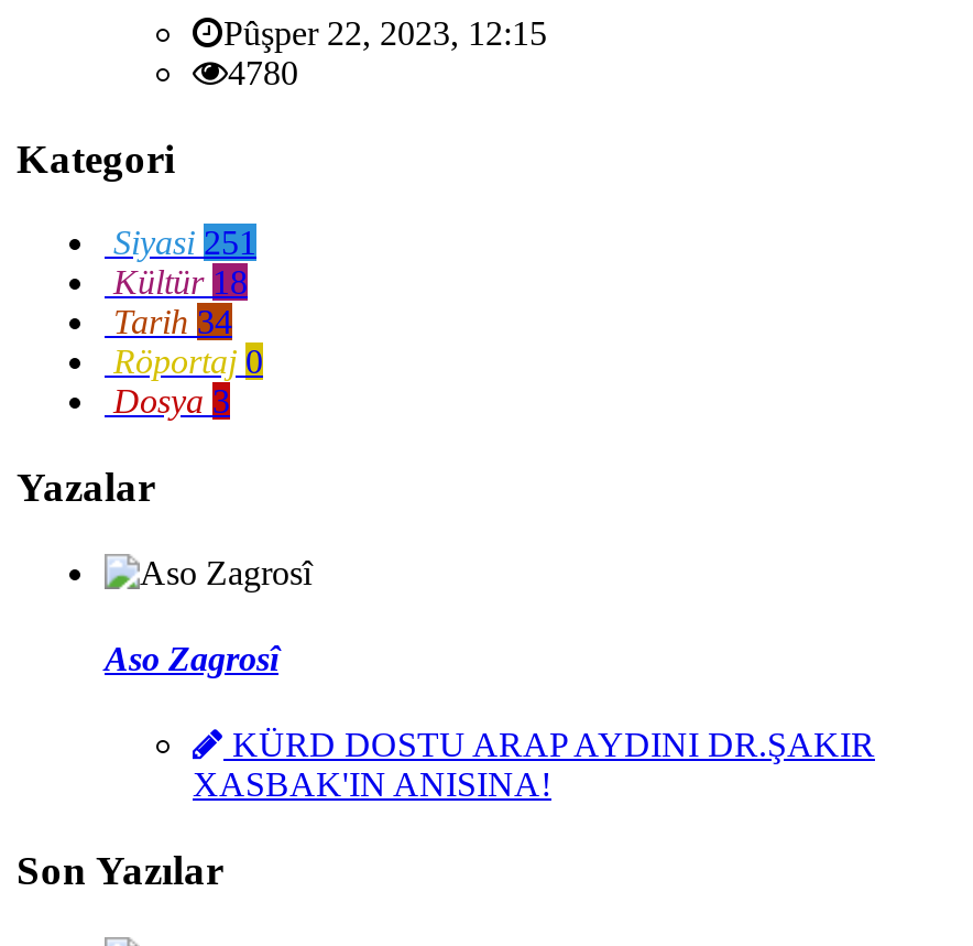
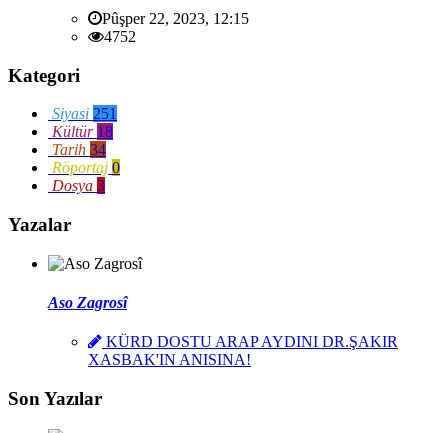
- 4780
+ 4752
